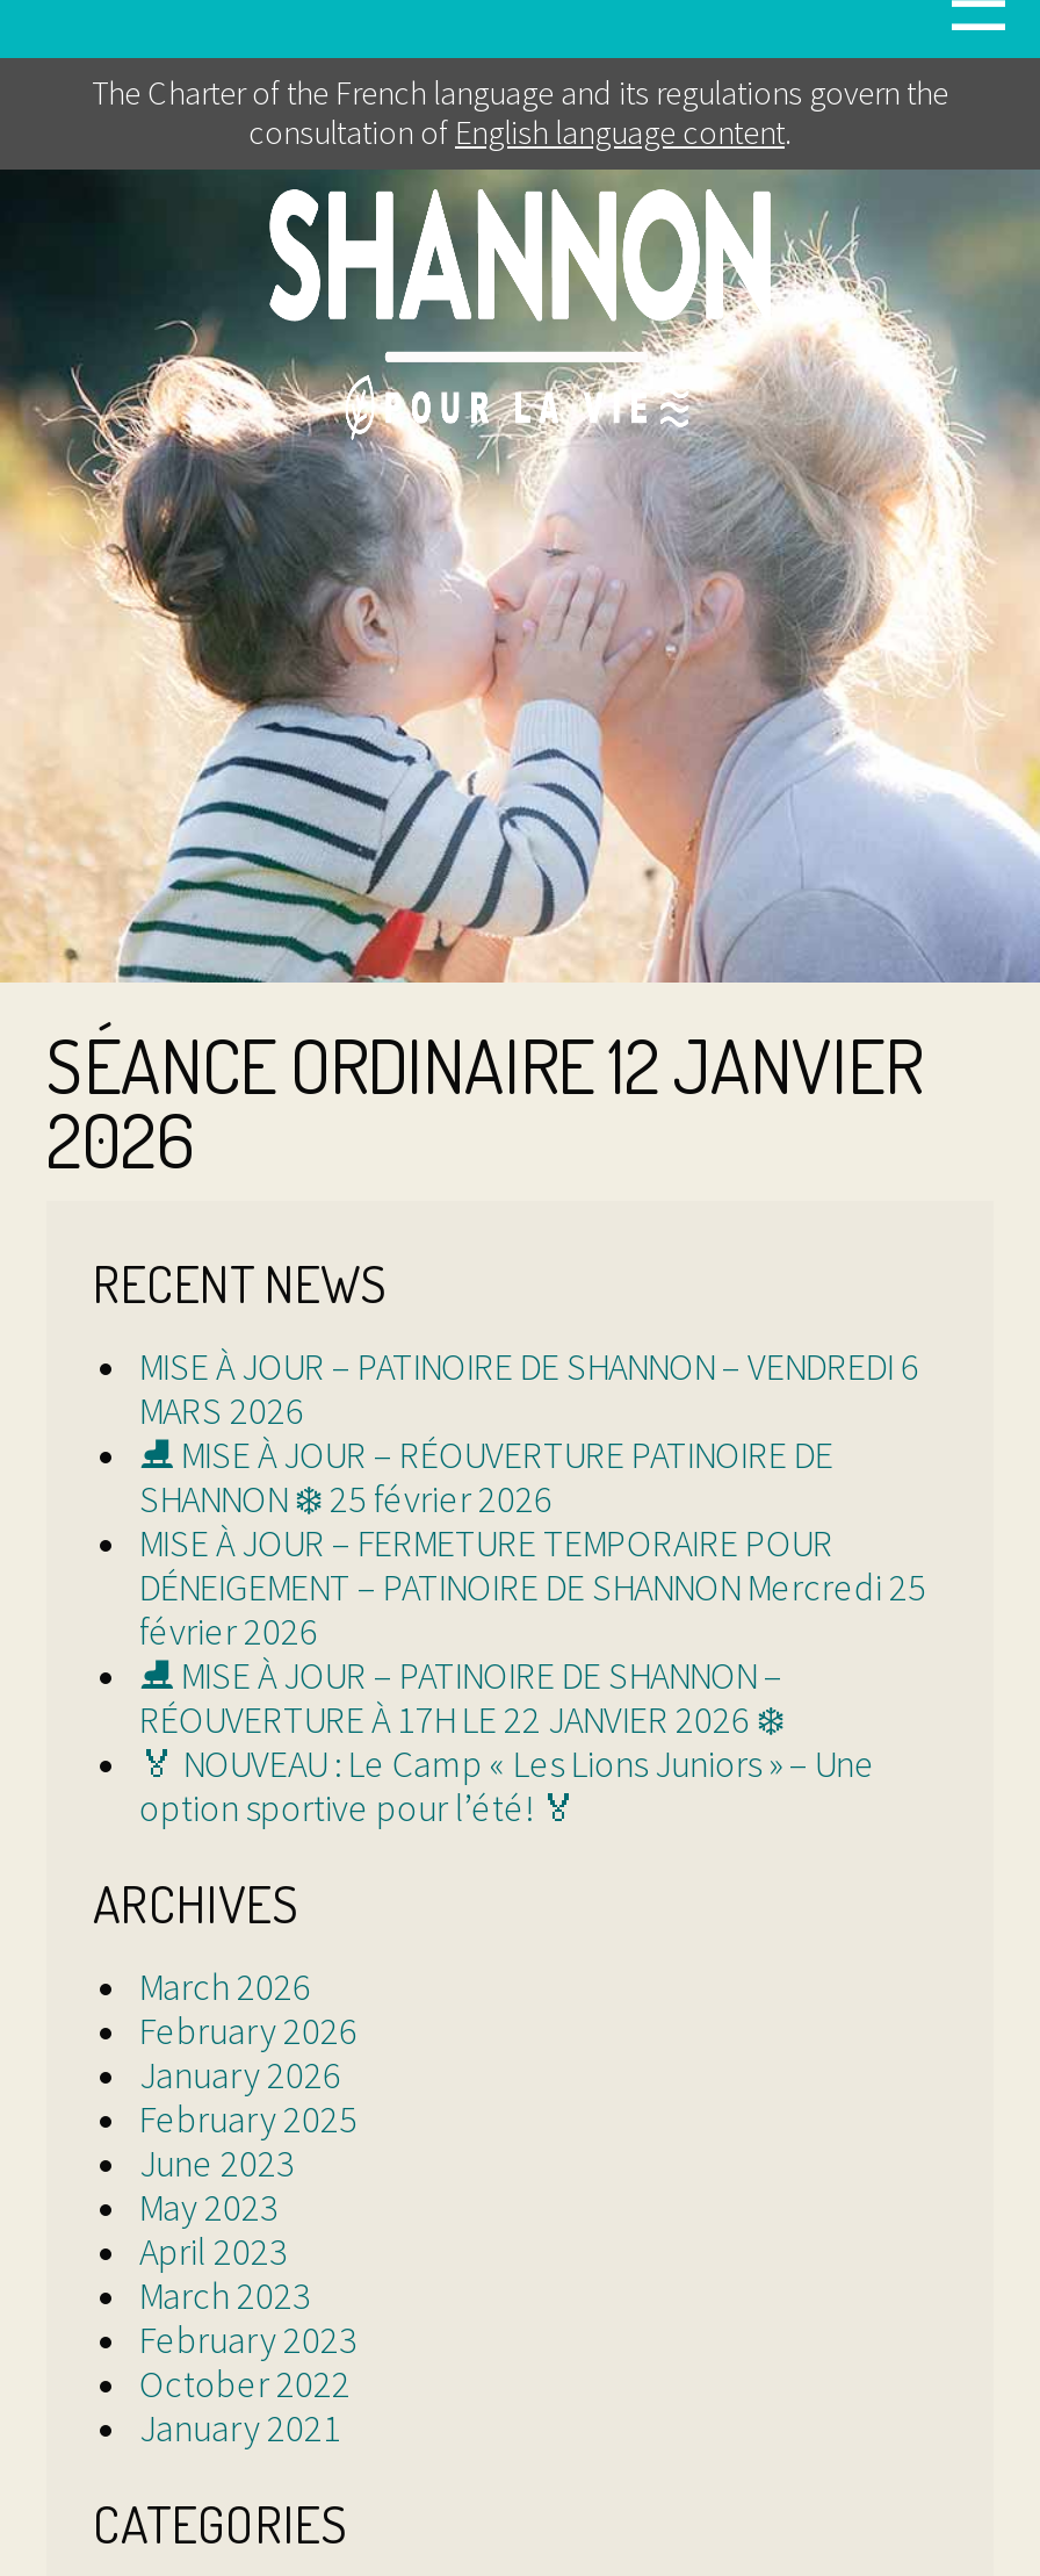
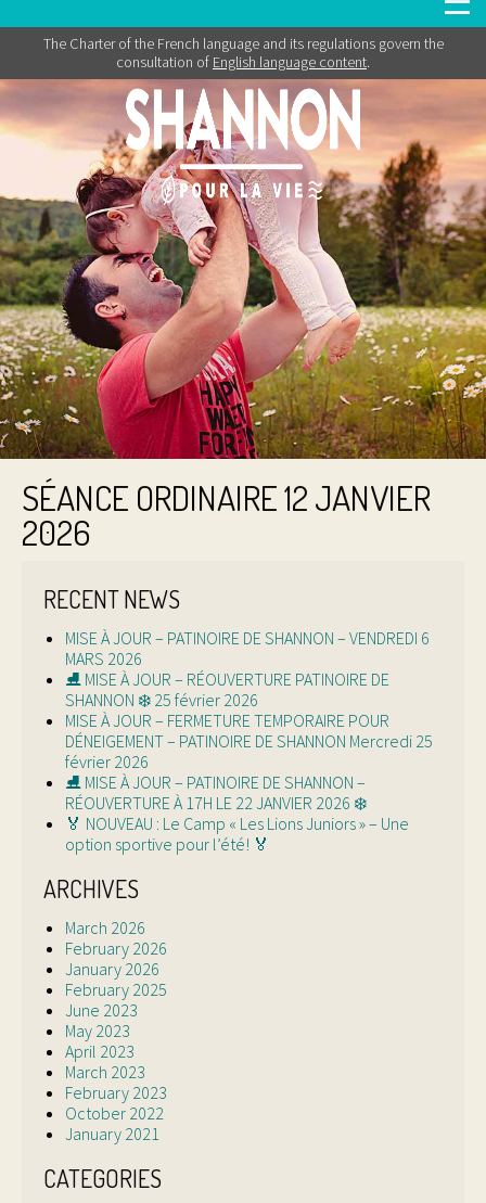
- [image]
+ [image]
